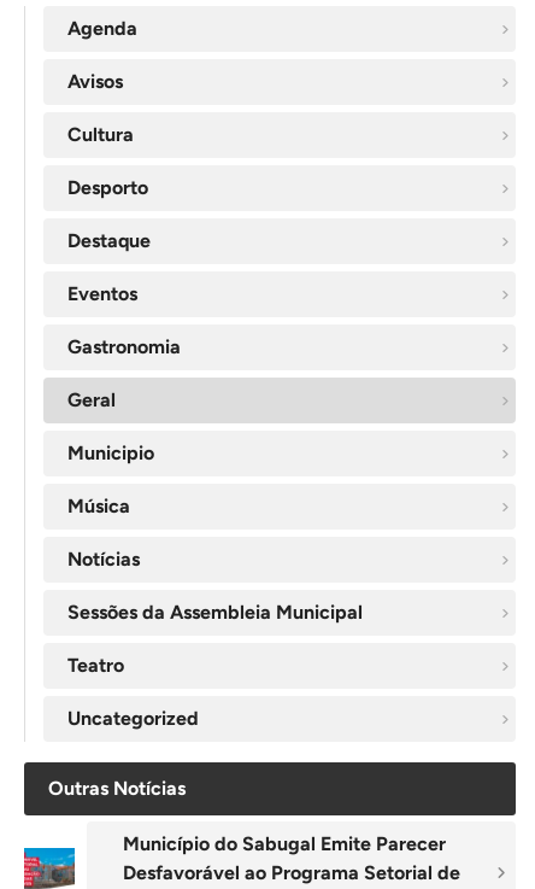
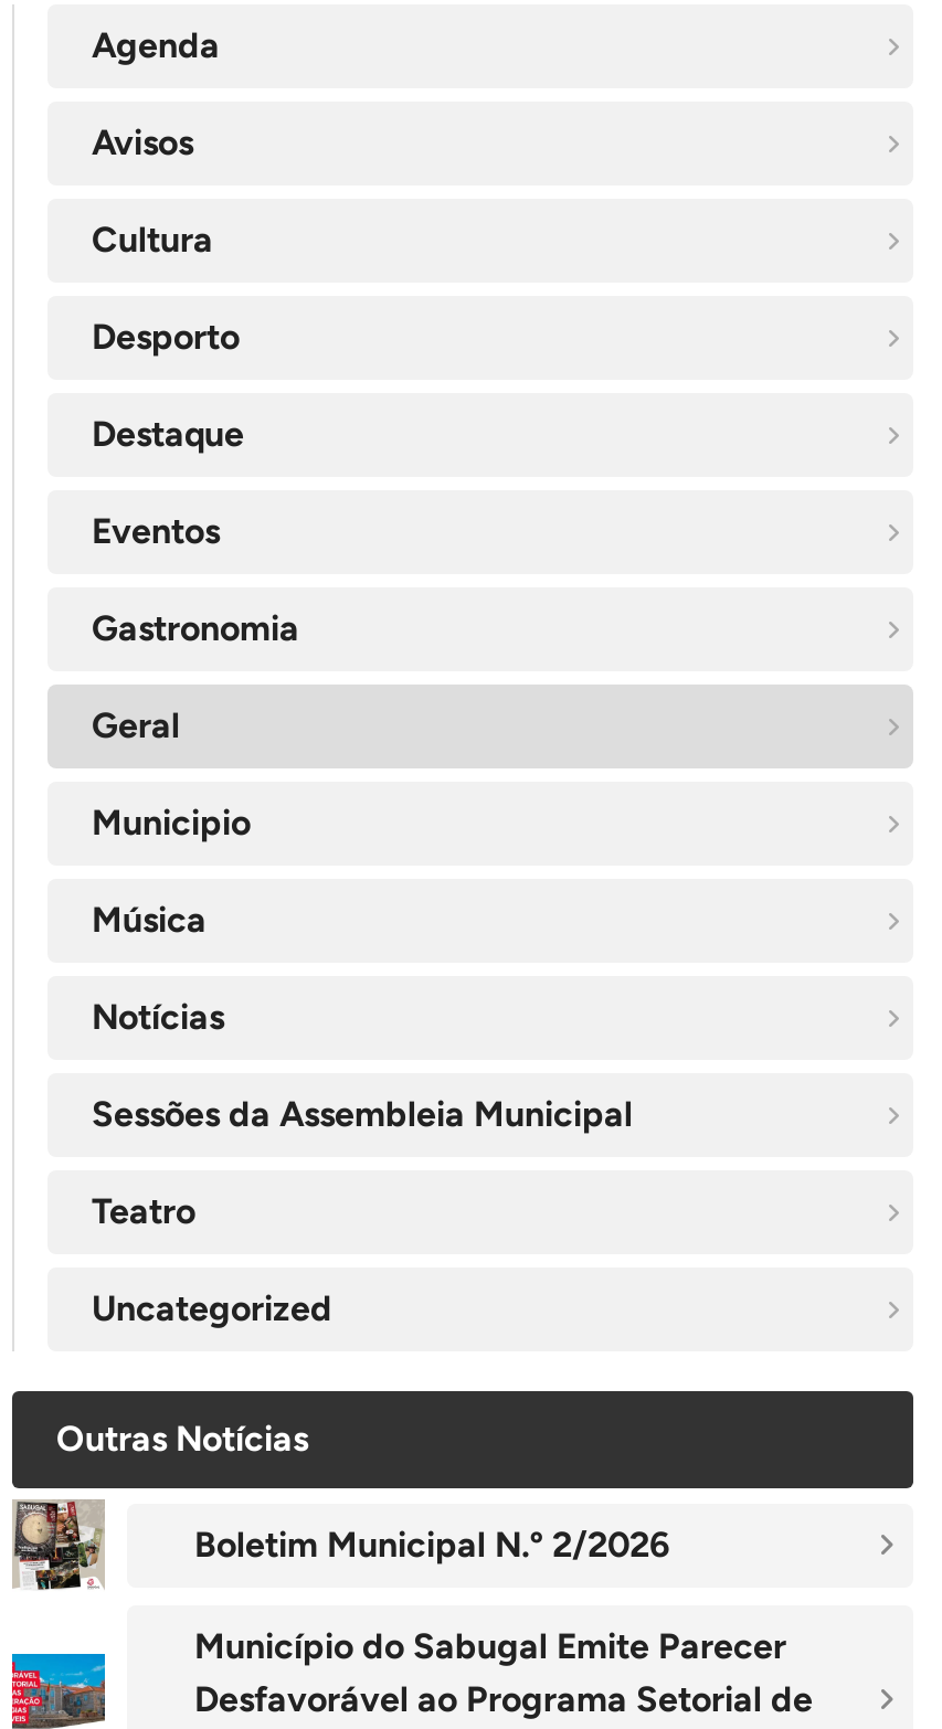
+ [image]
+ Boletim Municipal N.º 2/2026
